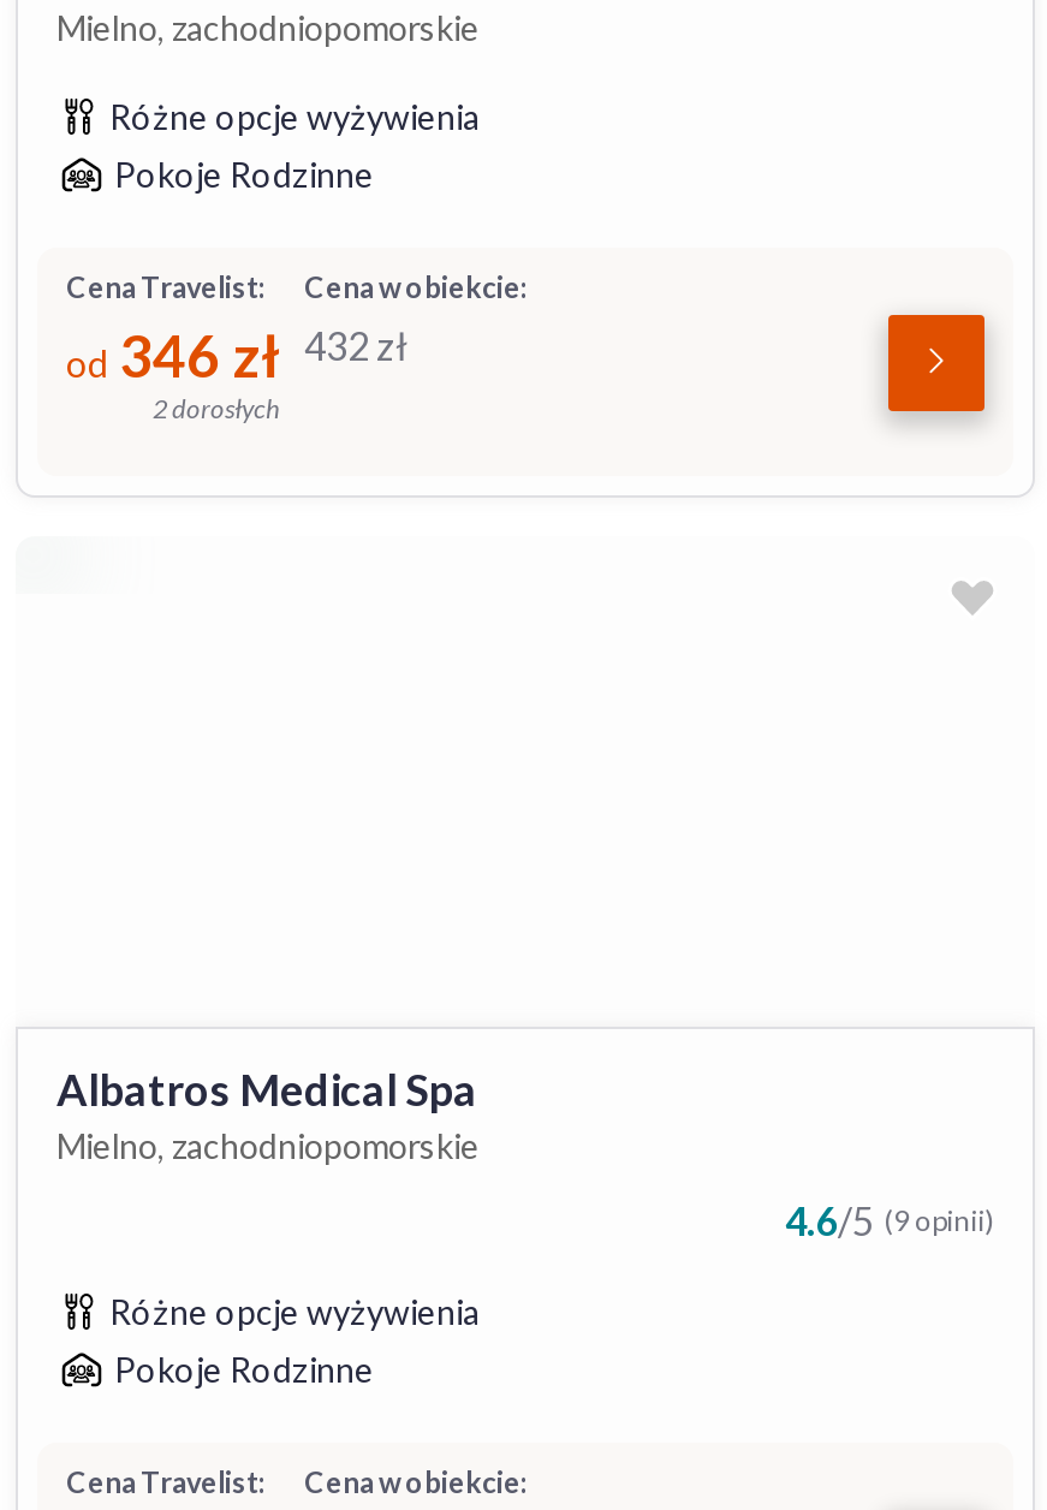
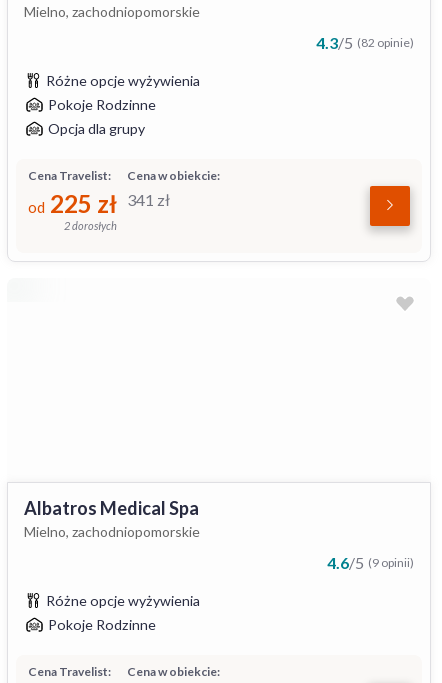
+ 4.3/5 (82 opinie)

+ Opcja dla grupy

- od 346 zł
+ od 225 zł

- 432 zł
+ 341 zł
